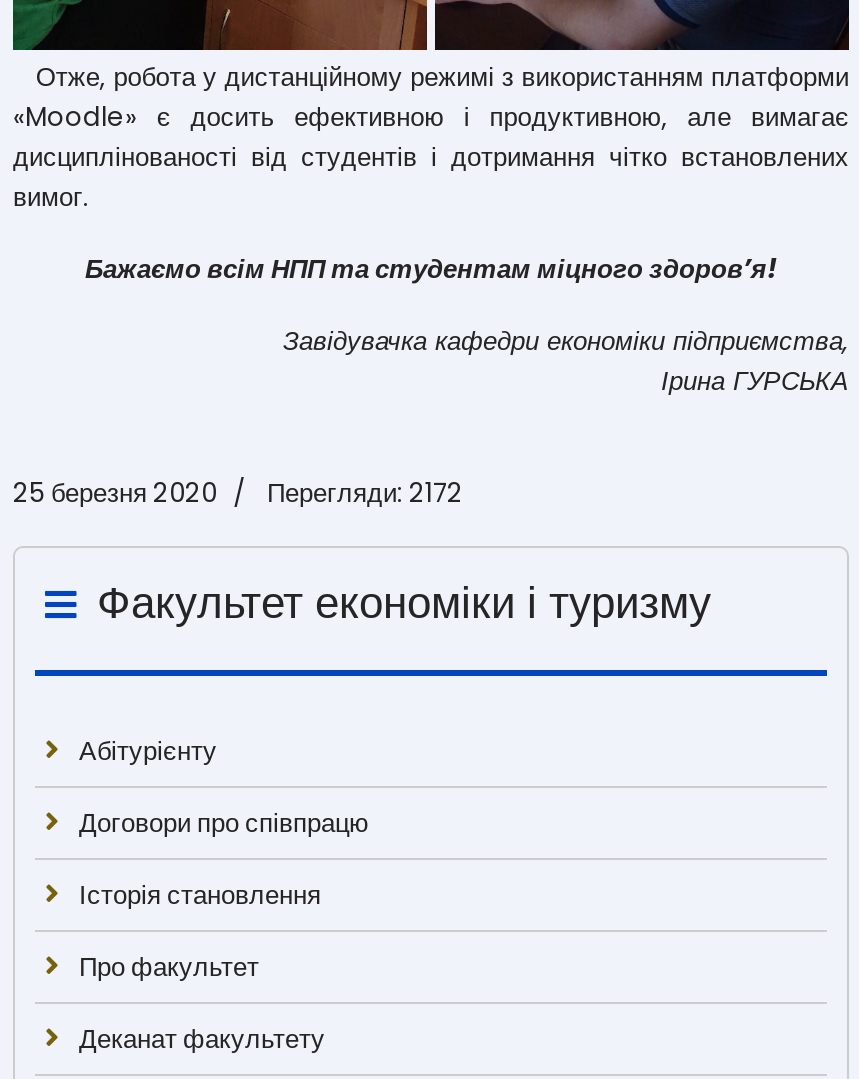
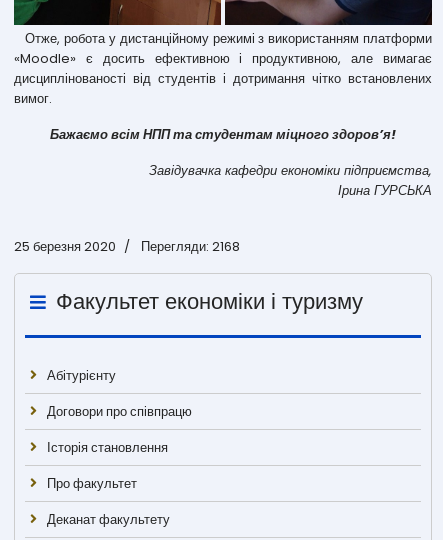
- 25 березня 2020 Перегляди: 2172
+ 25 березня 2020 Перегляди: 2168
